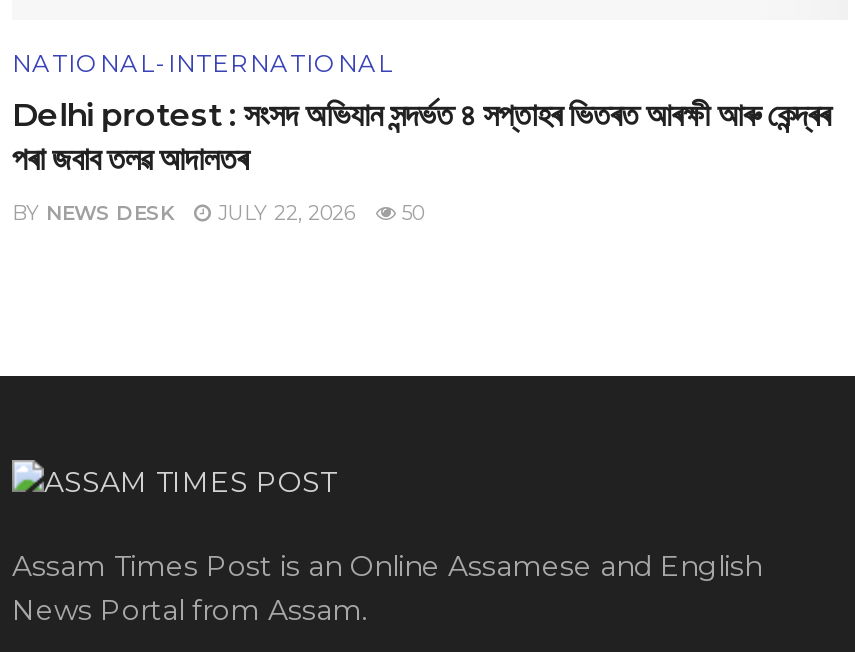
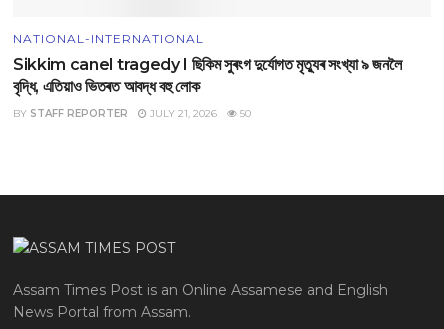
- Delhi protest : সংসদ অভিযান সন্দৰ্ভত ৪ সপ্তাহৰ ভিতৰত আৰক্ষী আৰু কেন্দ্ৰৰ
- পৰা জবাব তলৱ আদালতৰ
+ Sikkim canel tragedy I ছিকিম সুৰংগ দুৰ্যোগত মৃত্যুৰ সংখ্যা ৯ জনলৈ
+ বৃদ্ধি, এতিয়াও ভিতৰত আবদ্ধ বহু লোক

- BY NEWS DESK
- JULY 22, 2026
+ BY STAFF REPORTER
+ JULY 21, 2026
